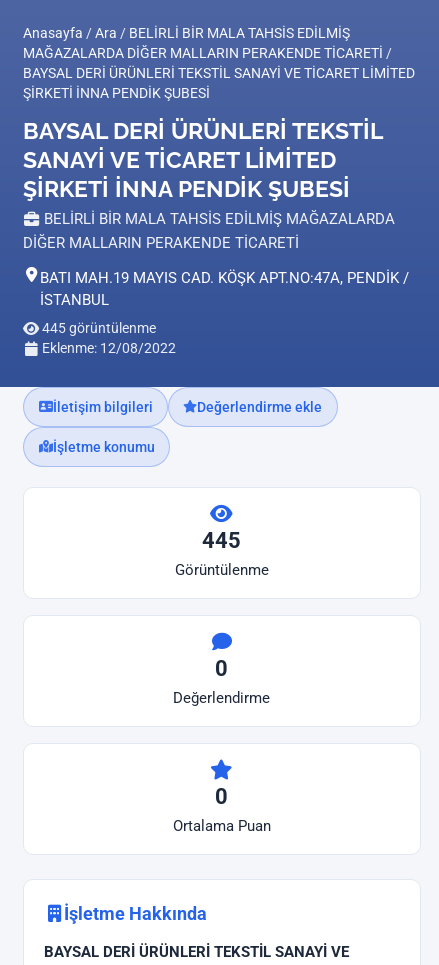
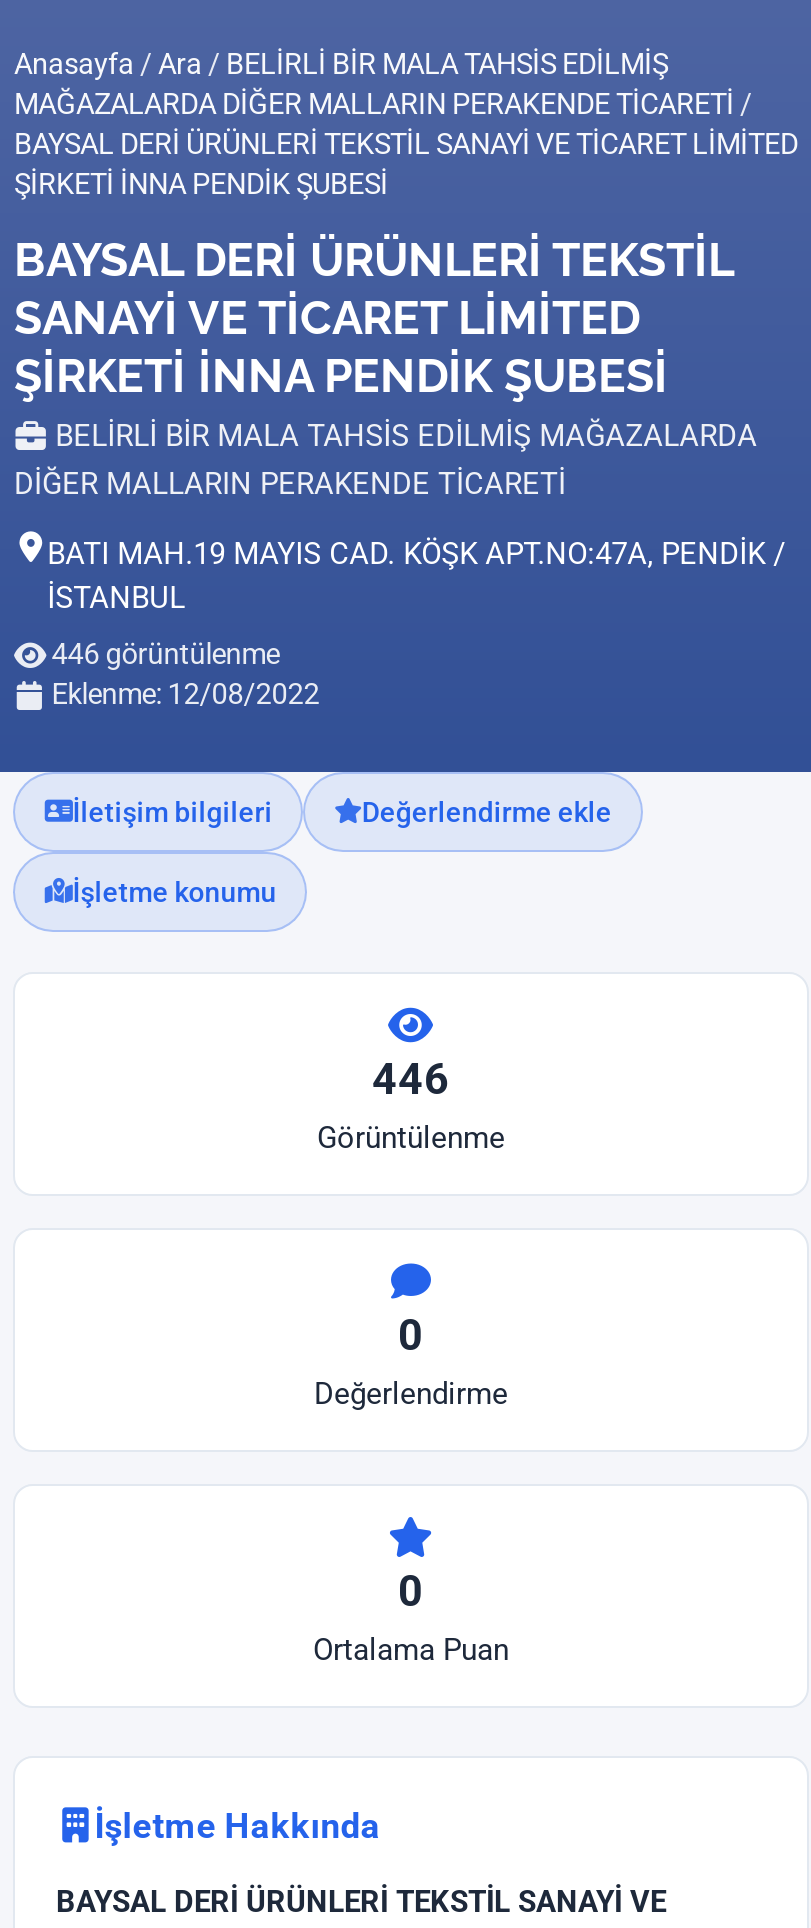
- 445 görüntülenme
+ 446 görüntülenme

- 445
+ 446
